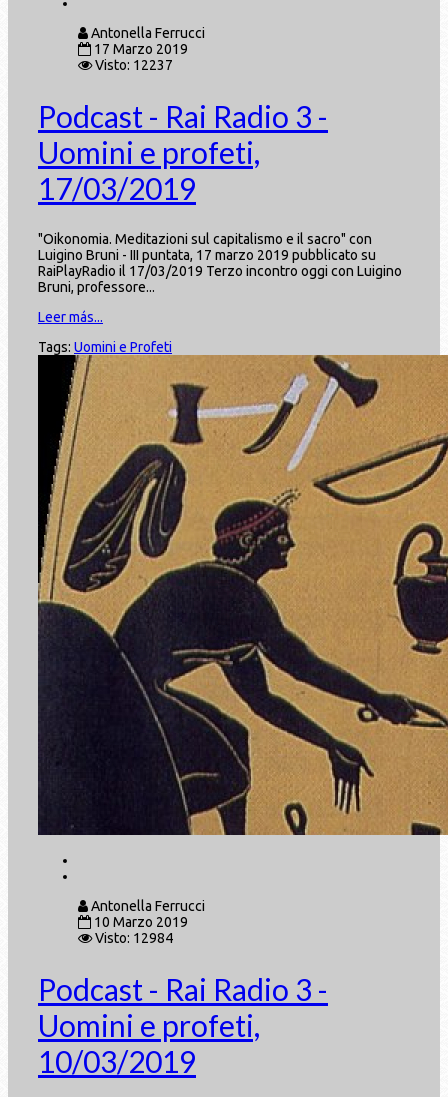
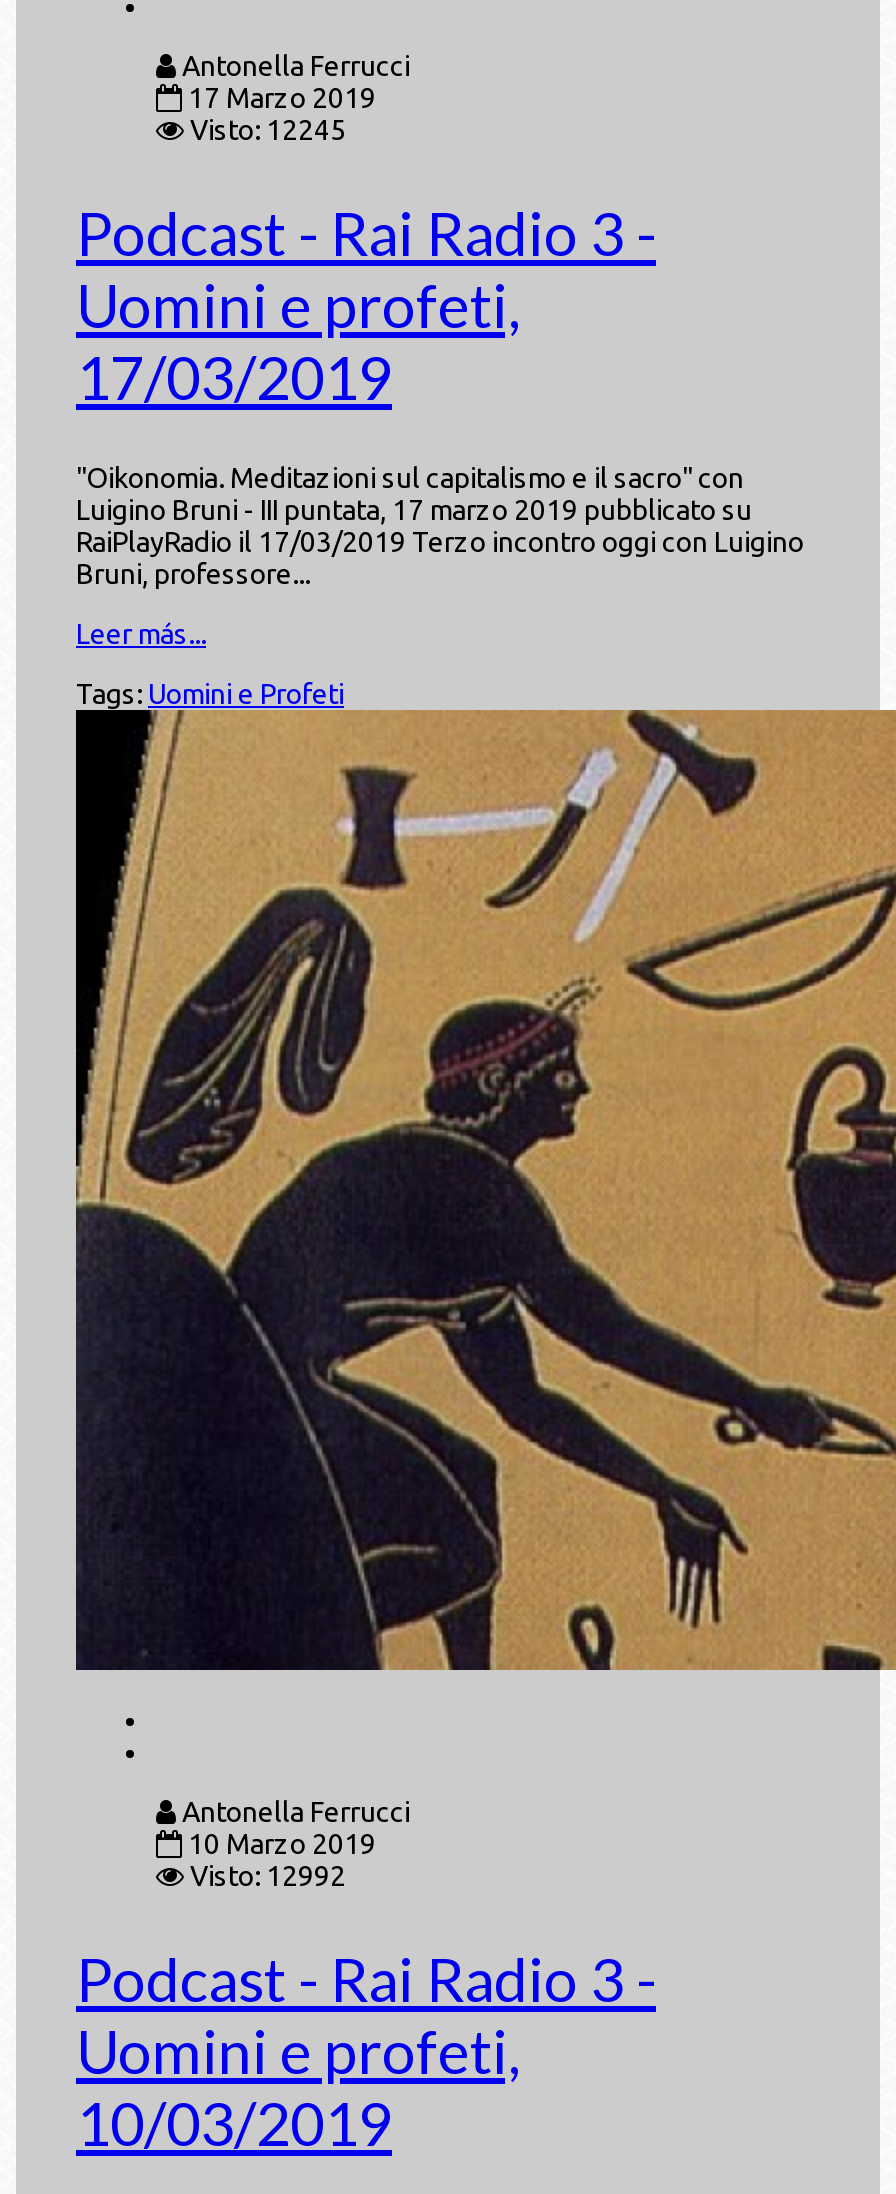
- Visto: 12237
+ Visto: 12245

- Visto: 12984
+ Visto: 12992
